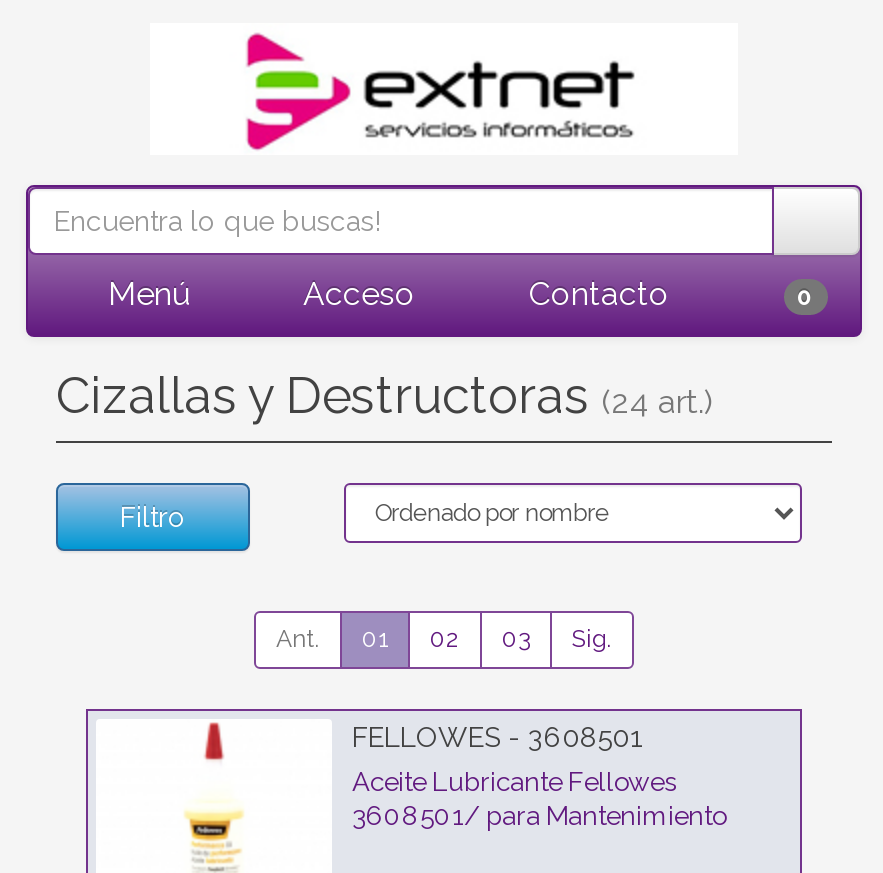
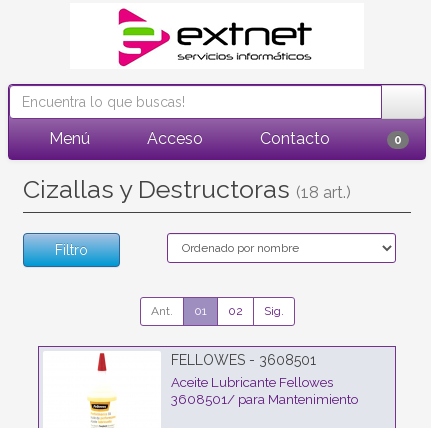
- Cizallas y Destructoras (24 art.)
+ Cizallas y Destructoras (18 art.)

- 03
